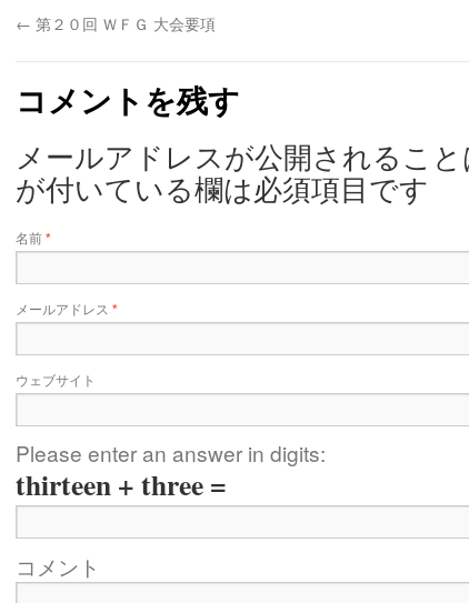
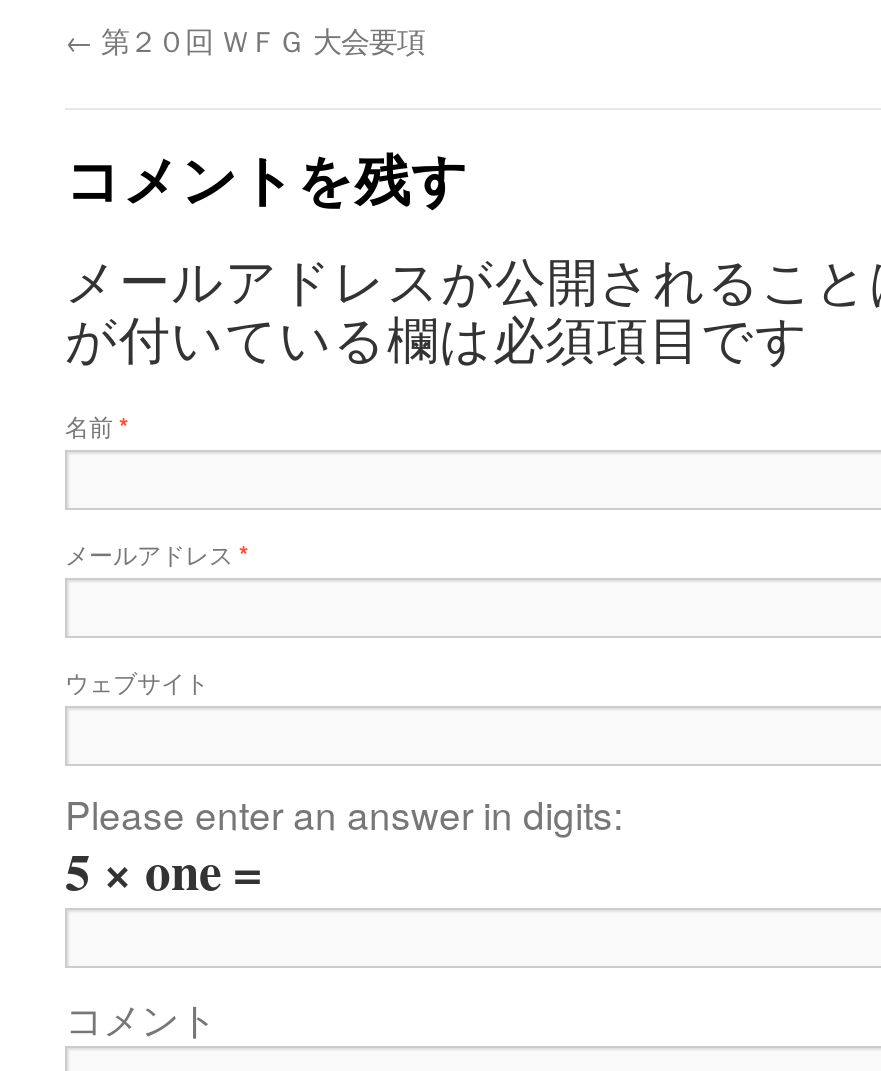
- thirteen + three =
+ 5 × one =
